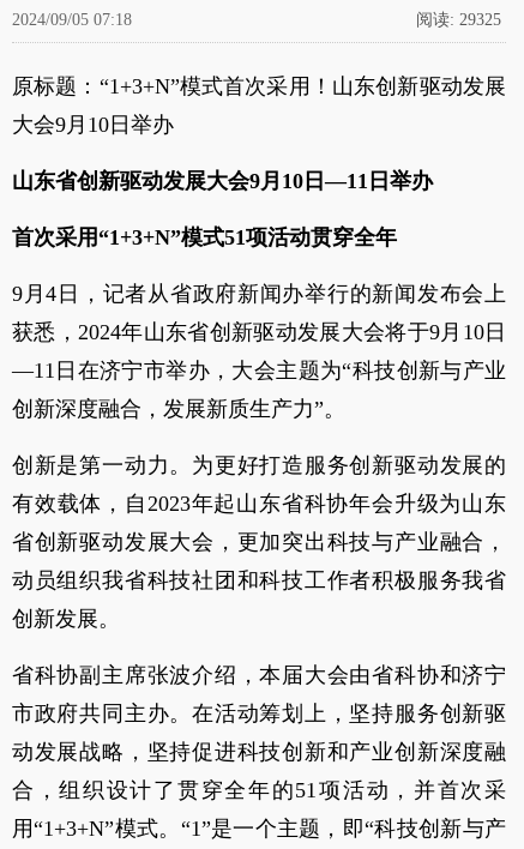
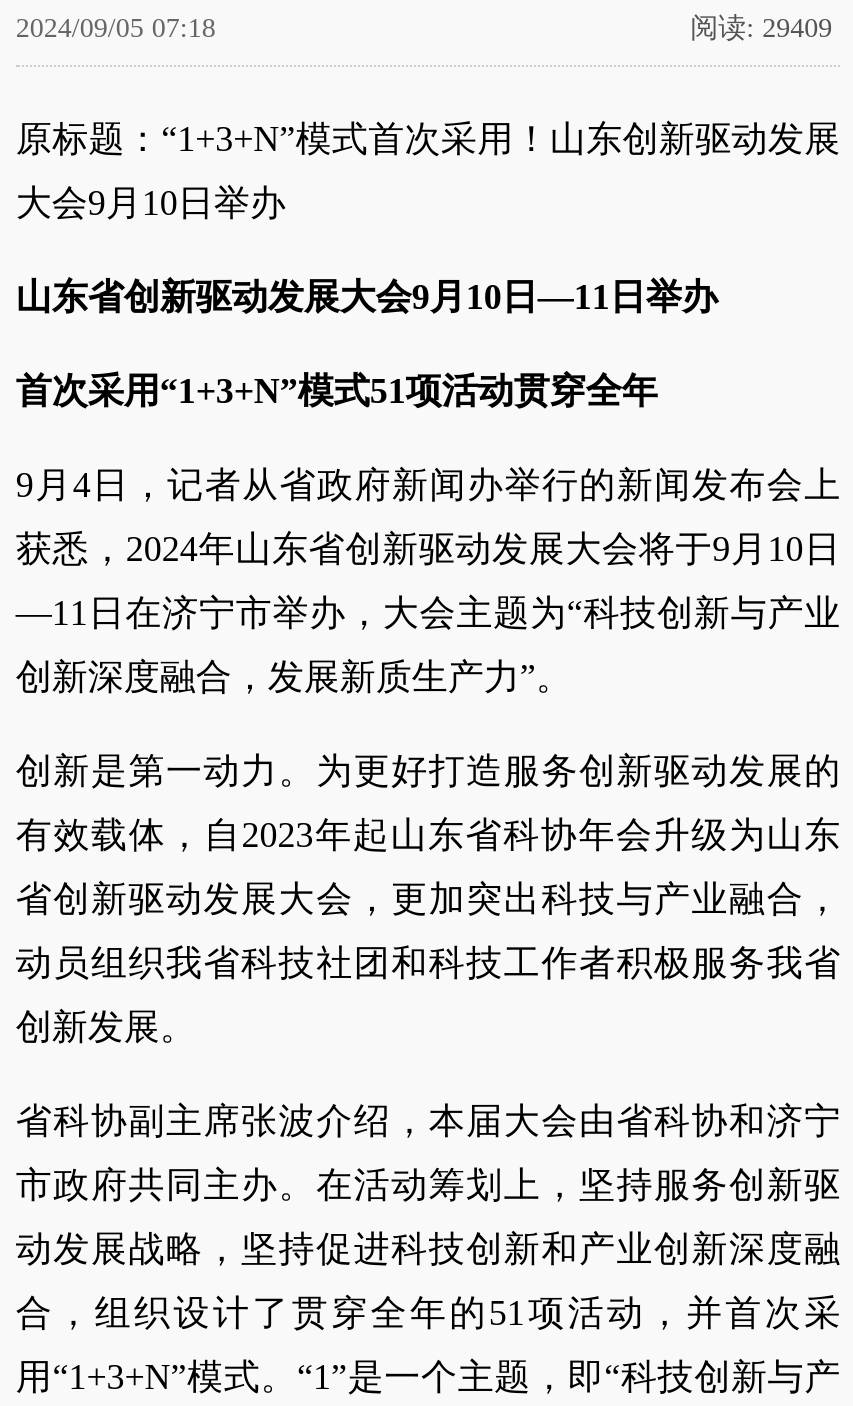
- 阅读: 29325
+ 阅读: 29409
